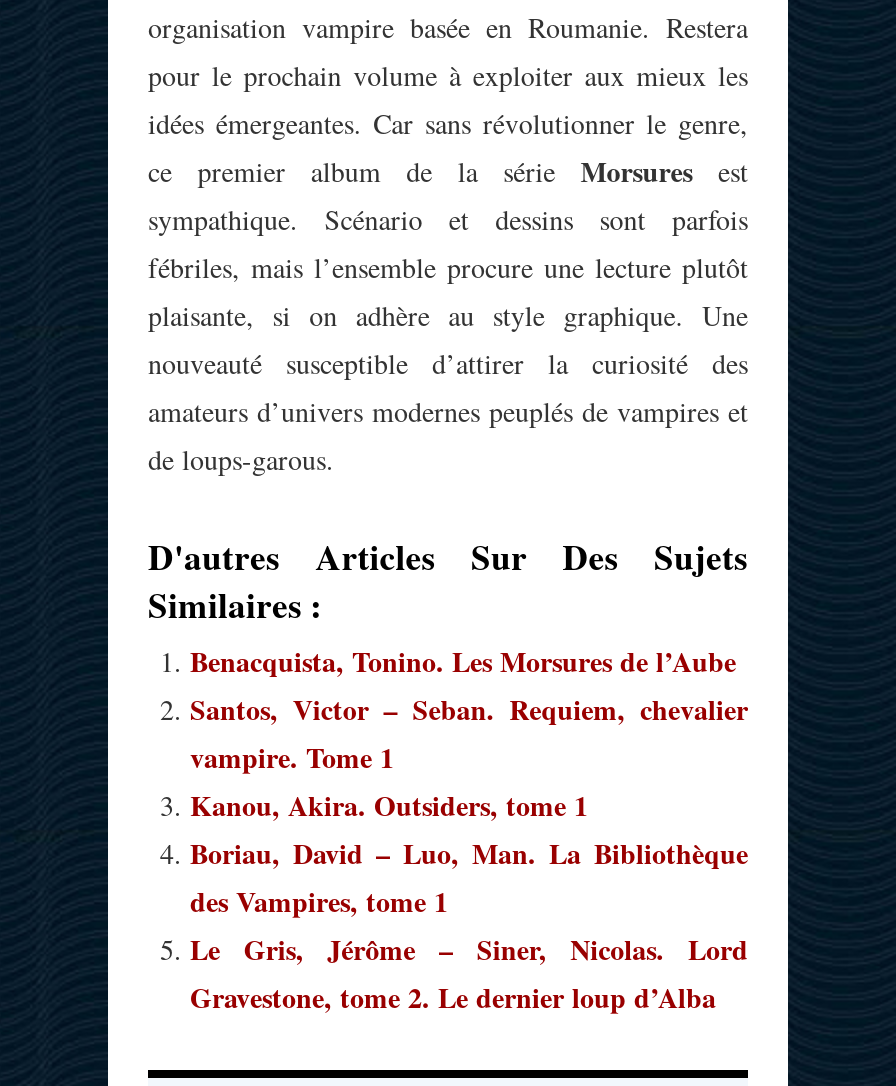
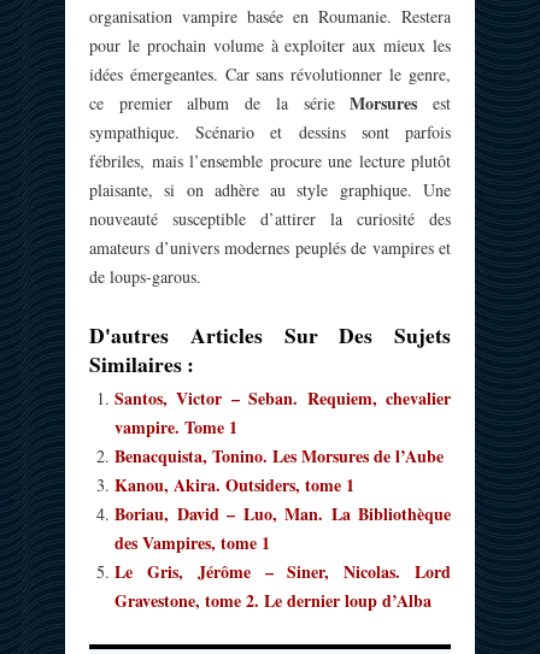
moved down: Benacquista, Tonino. Les Morsures de l’Aube

moved up: Santos, Victor – Seban. Requiem, chevalier | vampire. Tome 1
